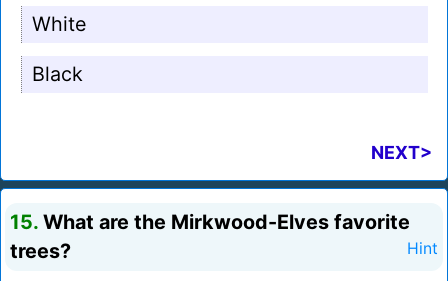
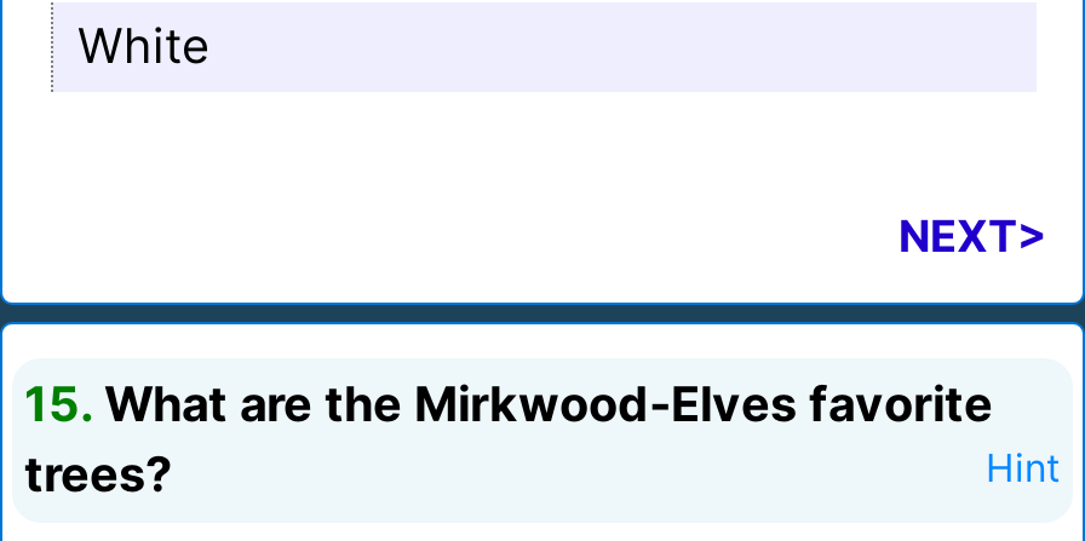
- Black
